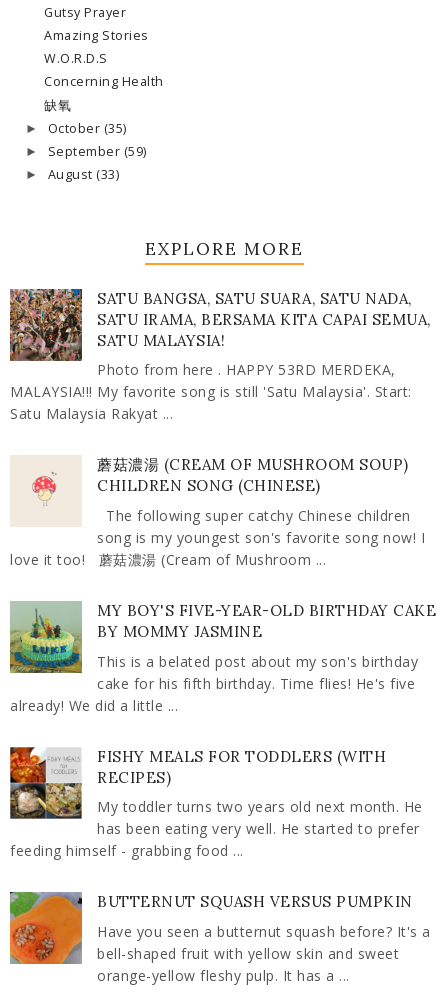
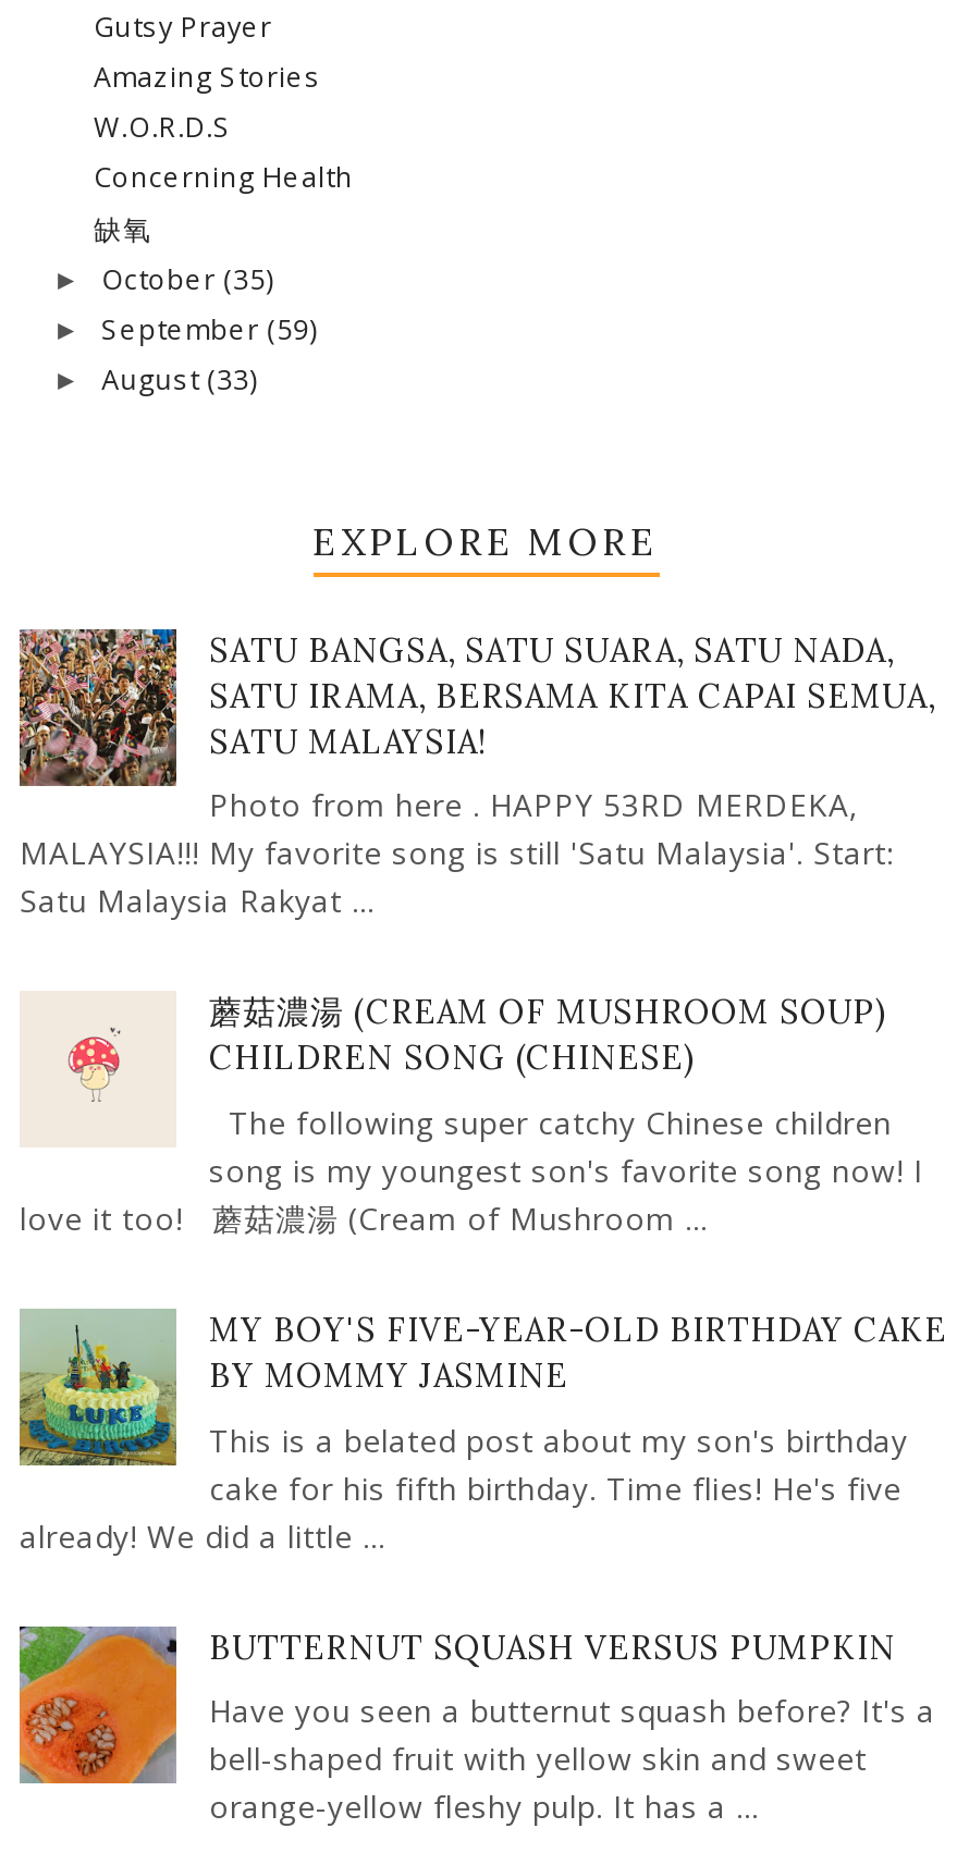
- [image]
- FISHY MEALS FOR TODDLERS (WITH
- RECIPES)
- My toddler turns two years old next month. He
- has been eating very well. He started to prefer
- feeding himself - grabbing food ...
